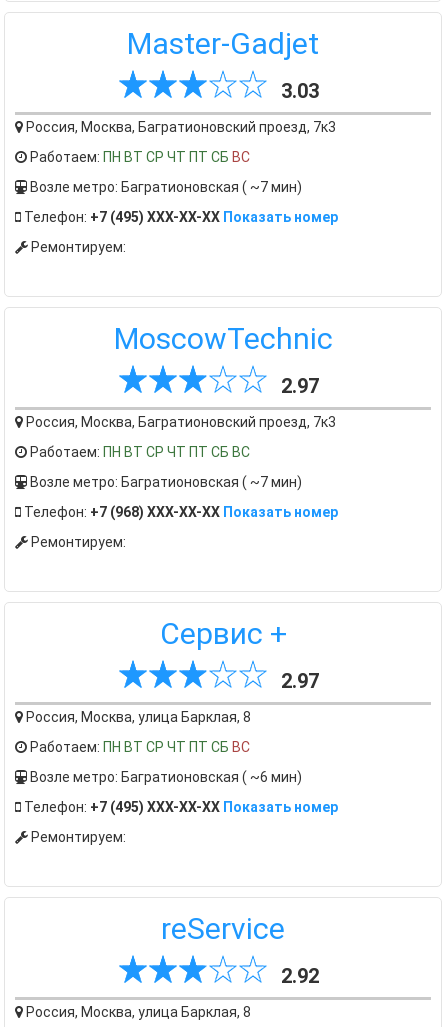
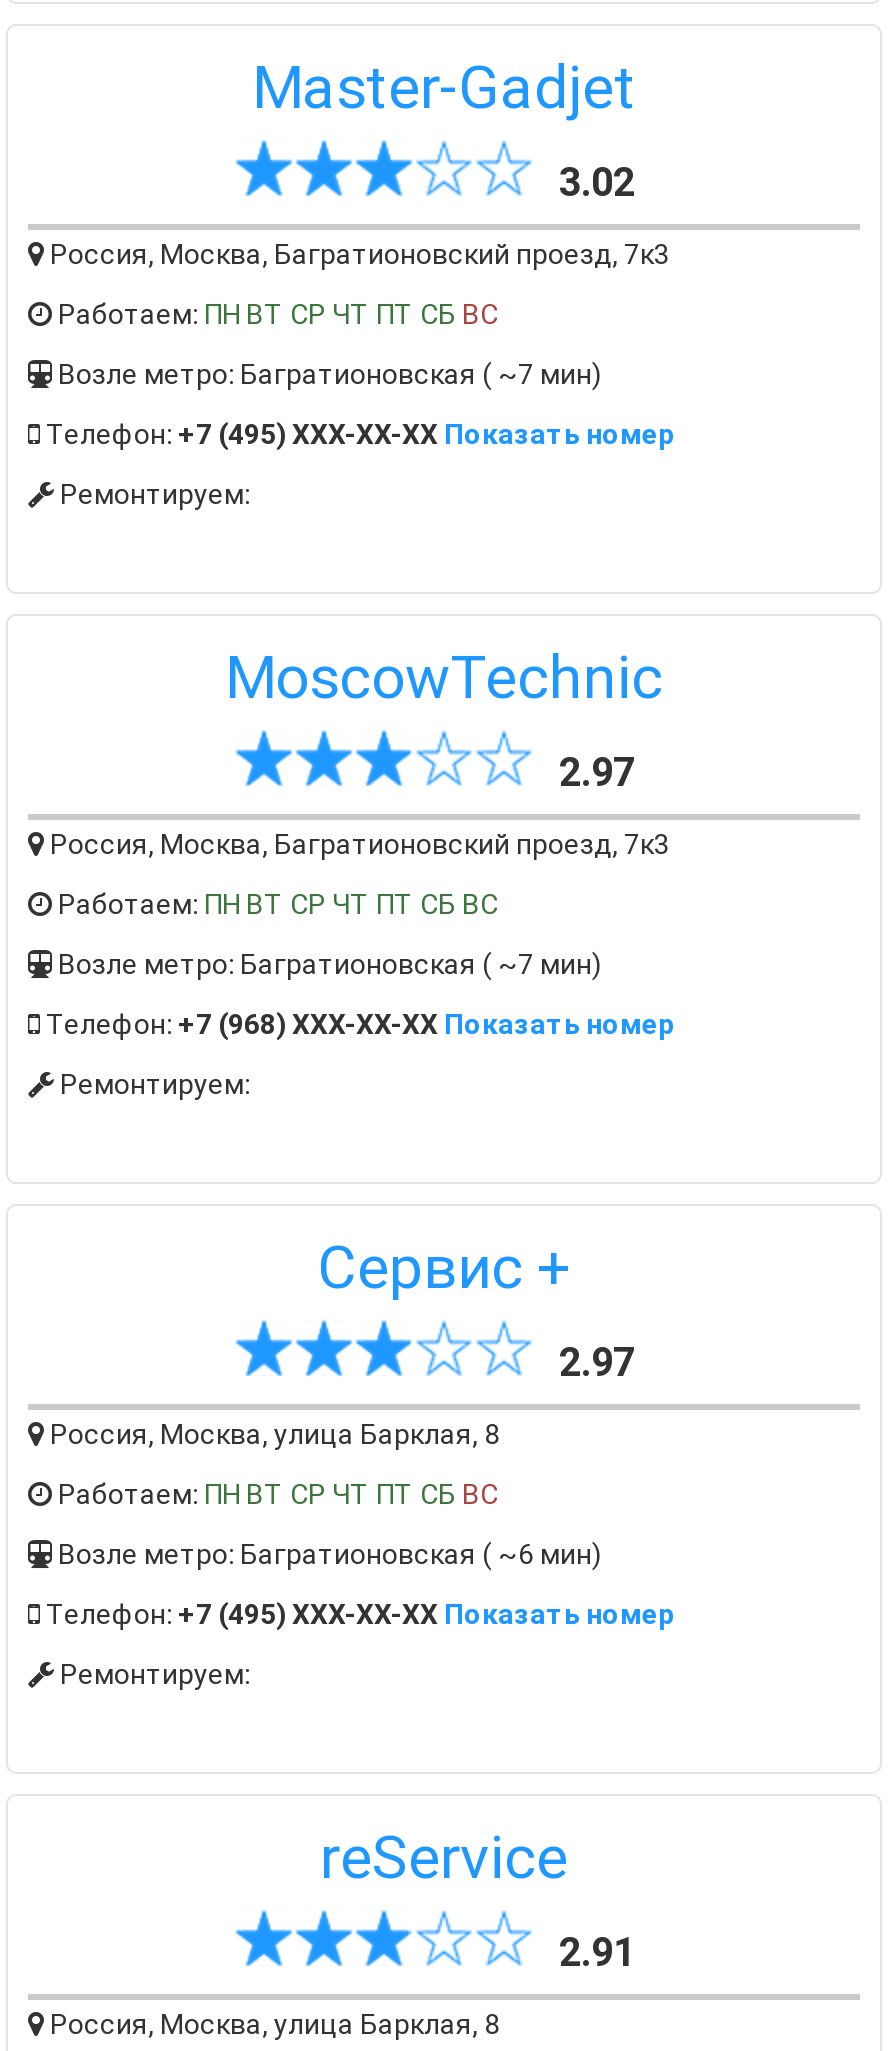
- 3.03
+ 3.02

- 2.92
+ 2.91
